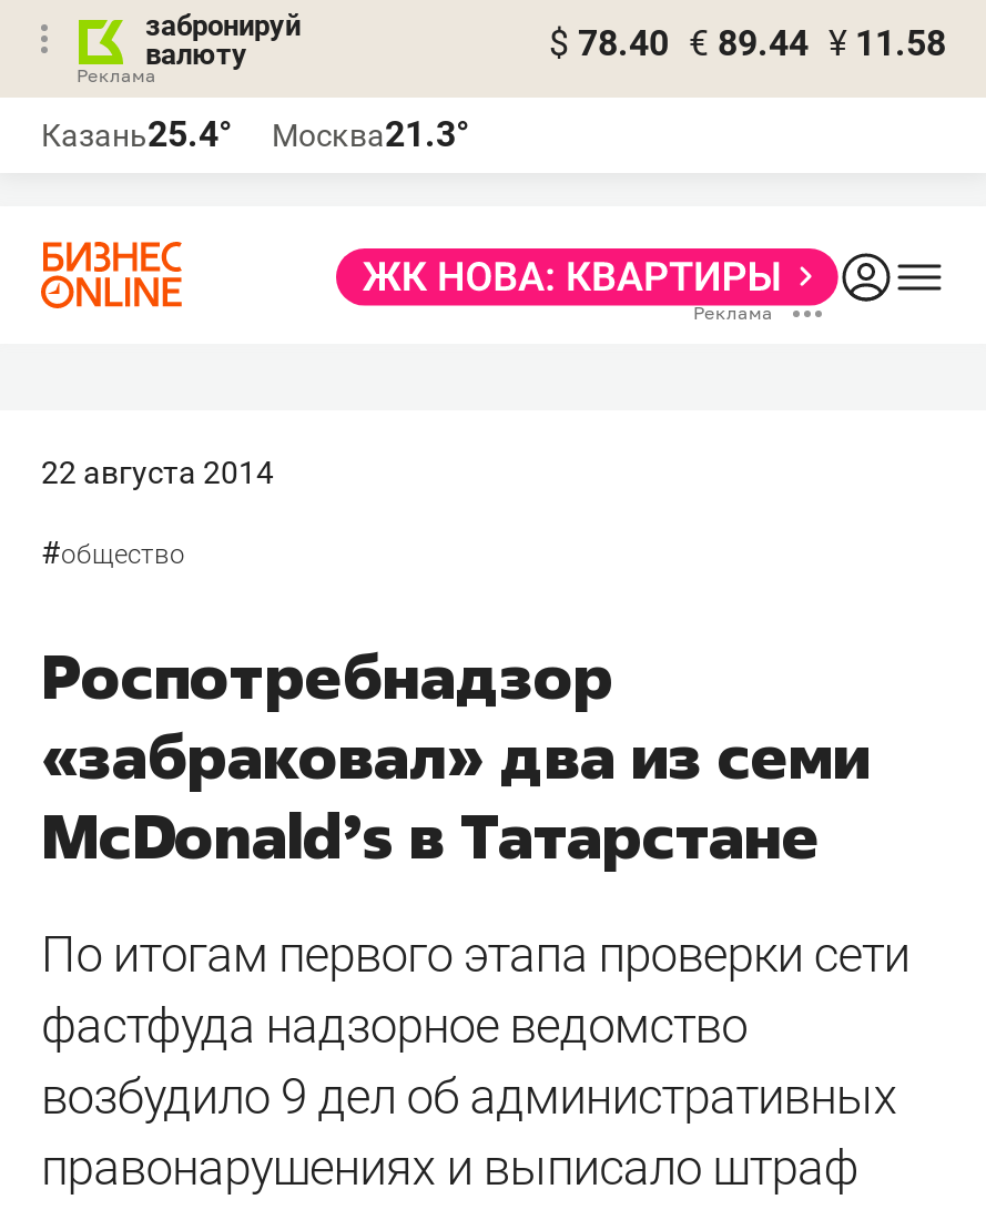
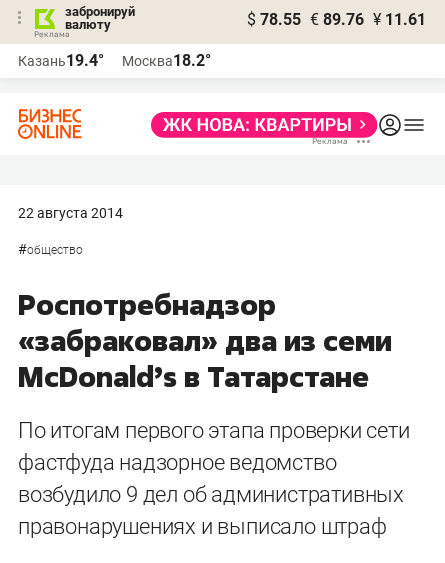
- $ 78.40 € 89.44 ¥ 11.58
+ $ 78.55 € 89.76 ¥ 11.61

- Казань25.4°
+ Казань19.4°

- Москва21.3°
+ Москва18.2°
